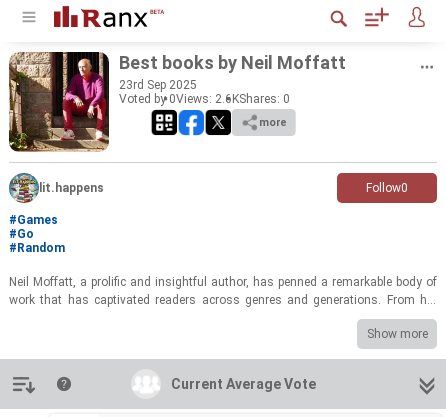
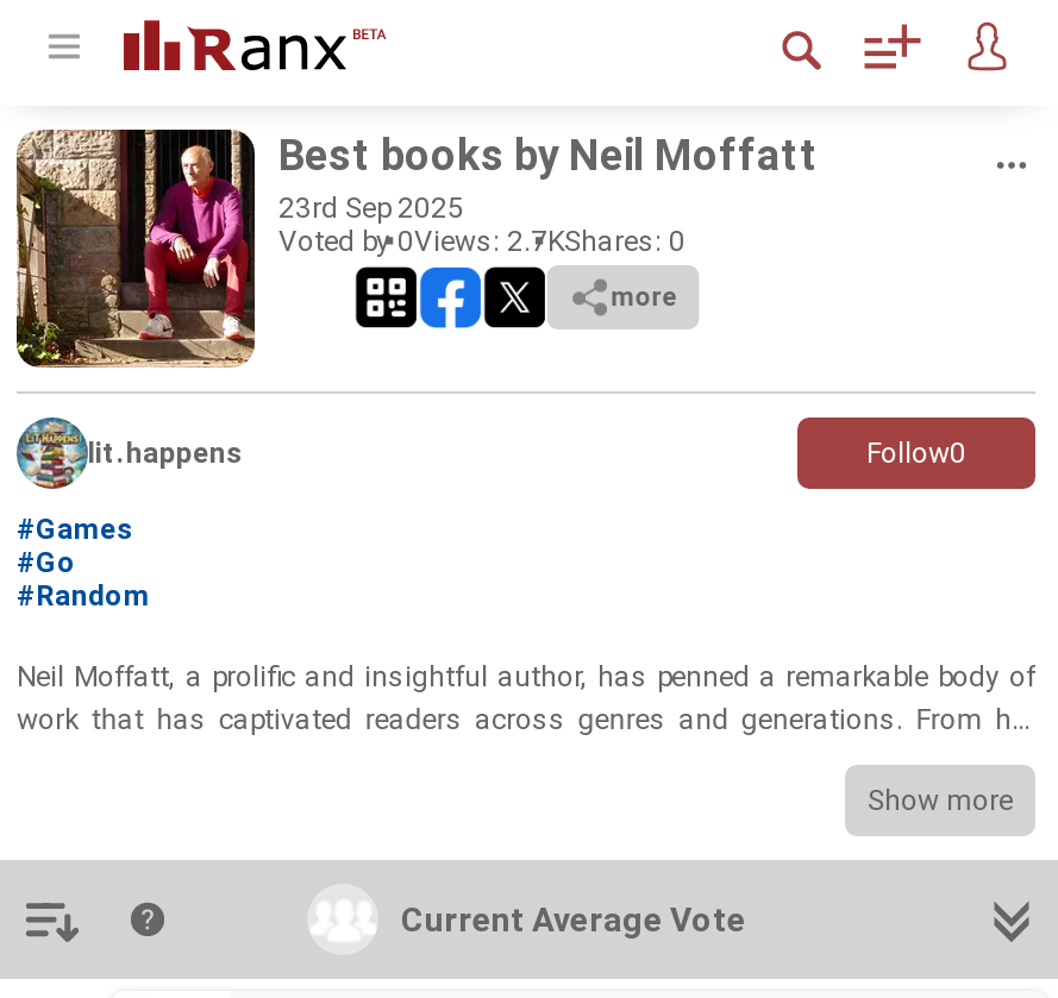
- Voted by 0Views: 2.6KShares: 0
+ Voted by 0Views: 2.7KShares: 0
